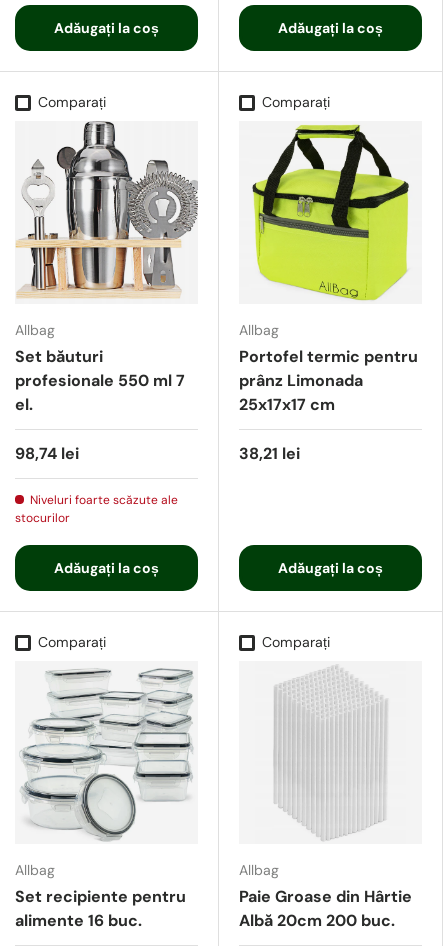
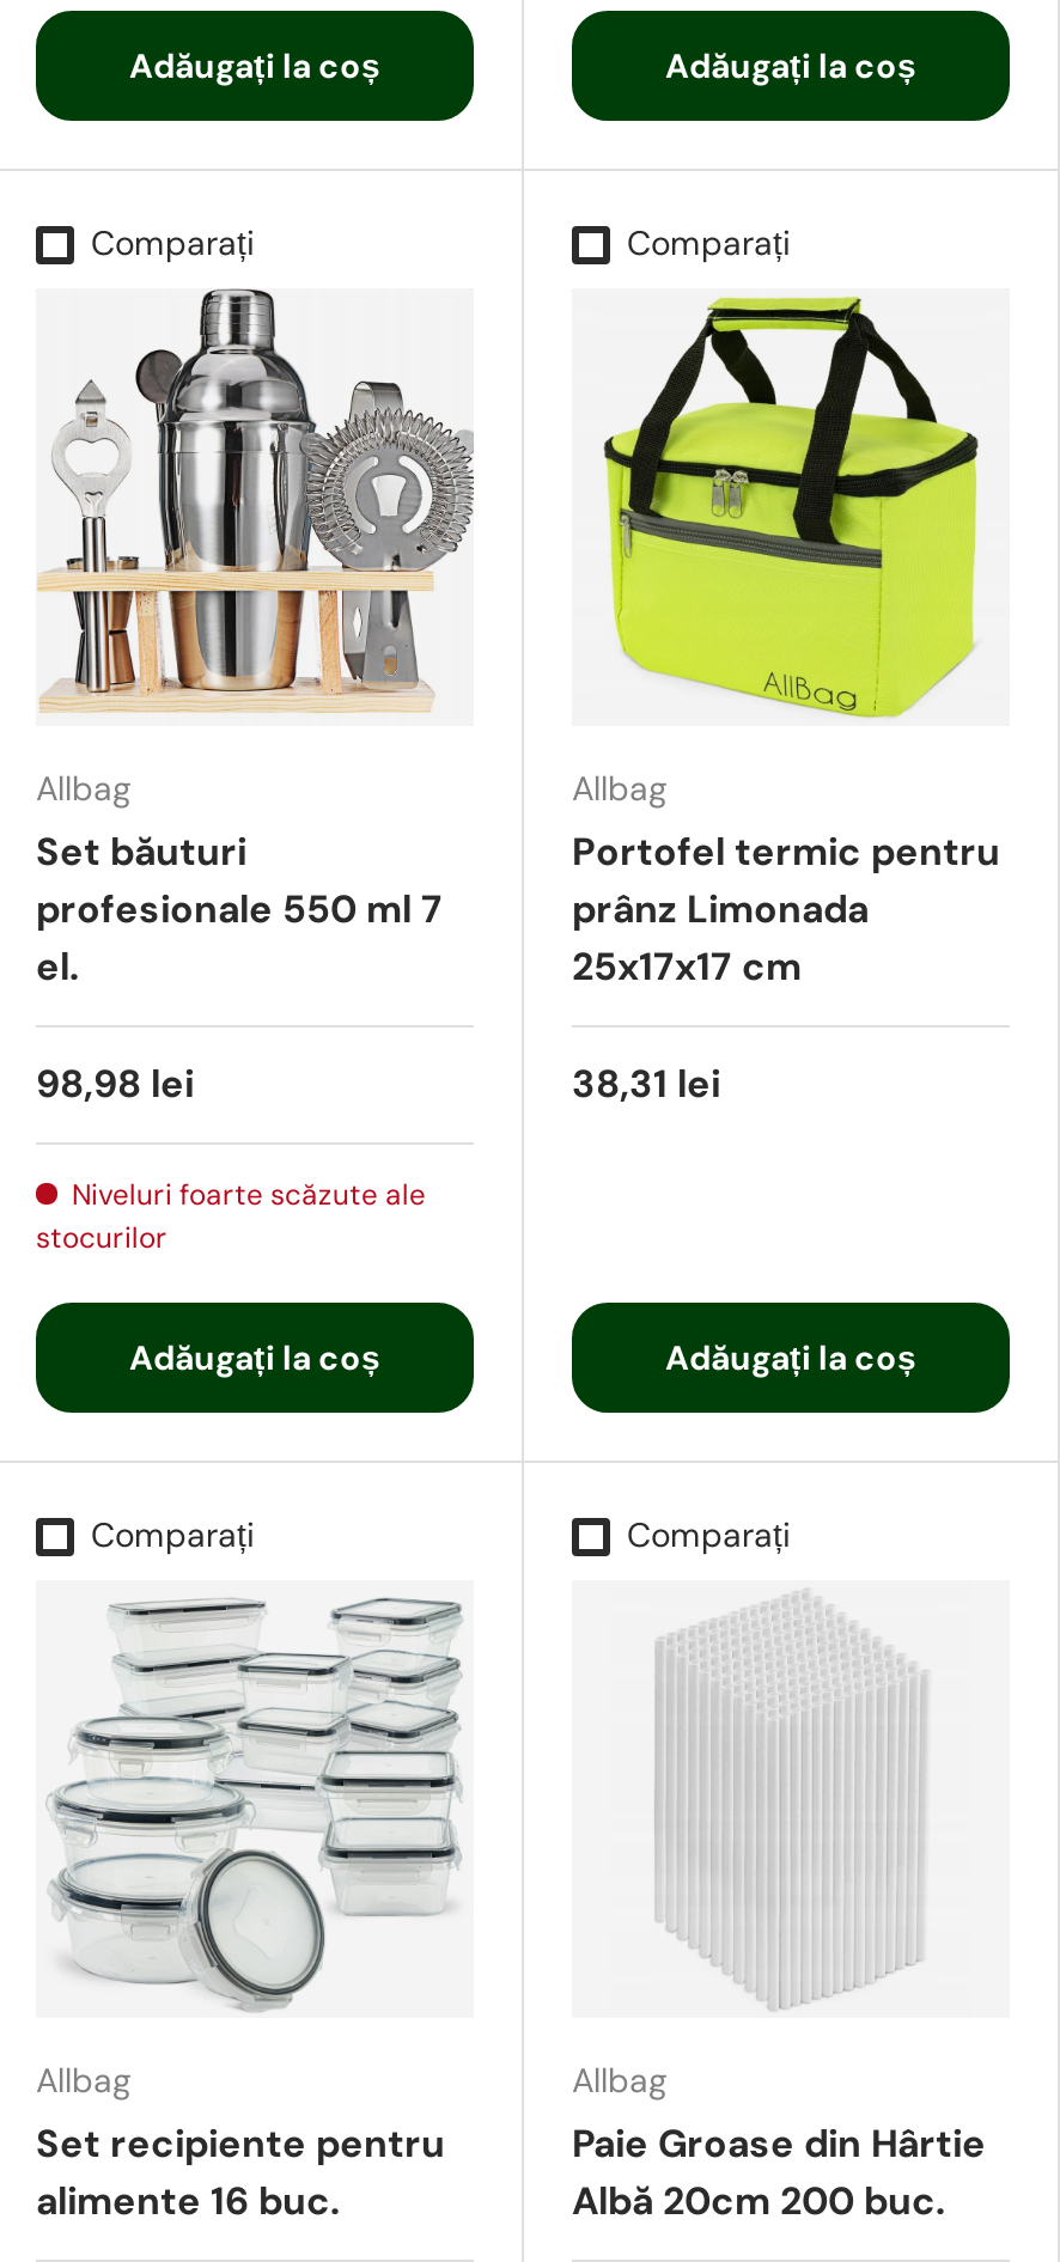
- 98,74 lei
+ 98,98 lei

- 38,21 lei
+ 38,31 lei
